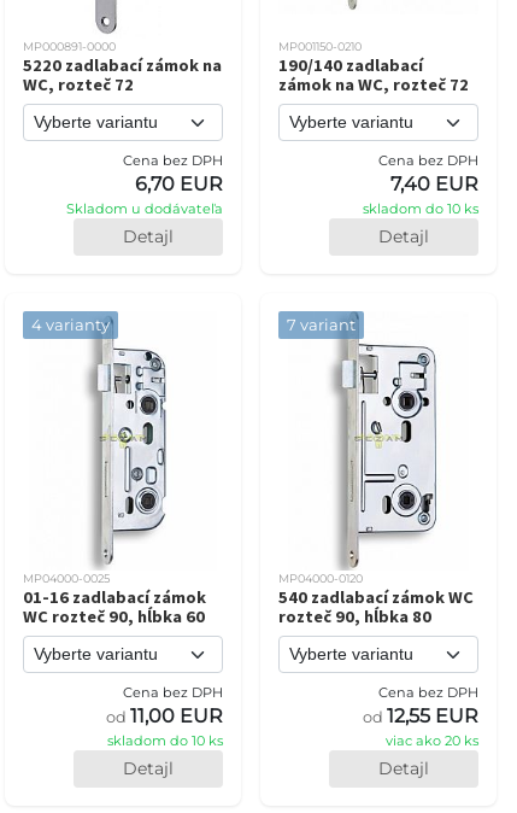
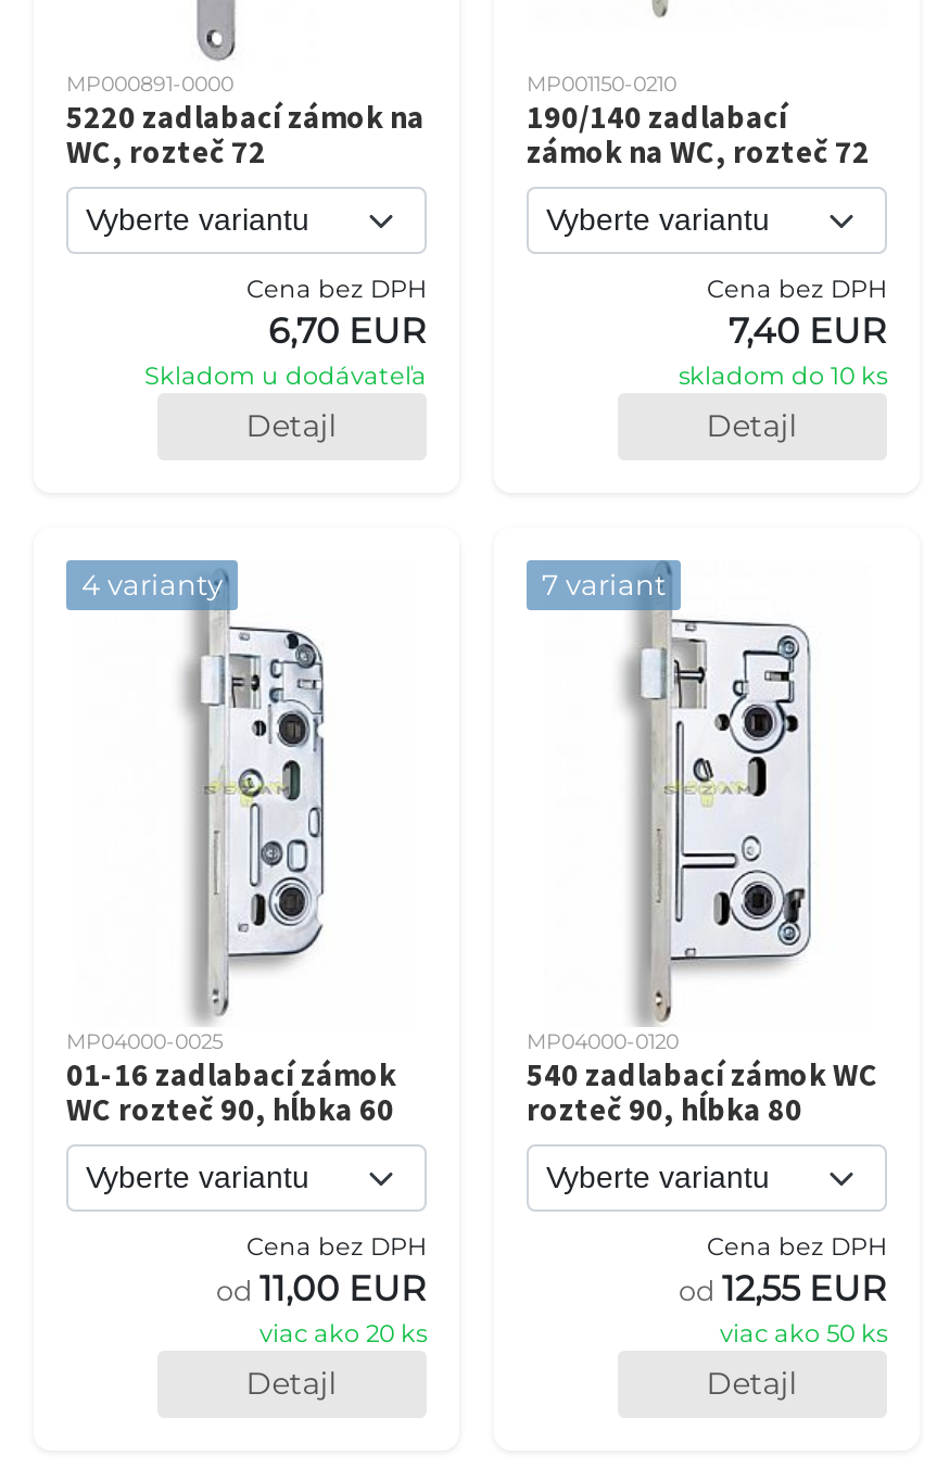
- skladom do 10 ks
+ viac ako 20 ks

- viac ako 20 ks
+ viac ako 50 ks
